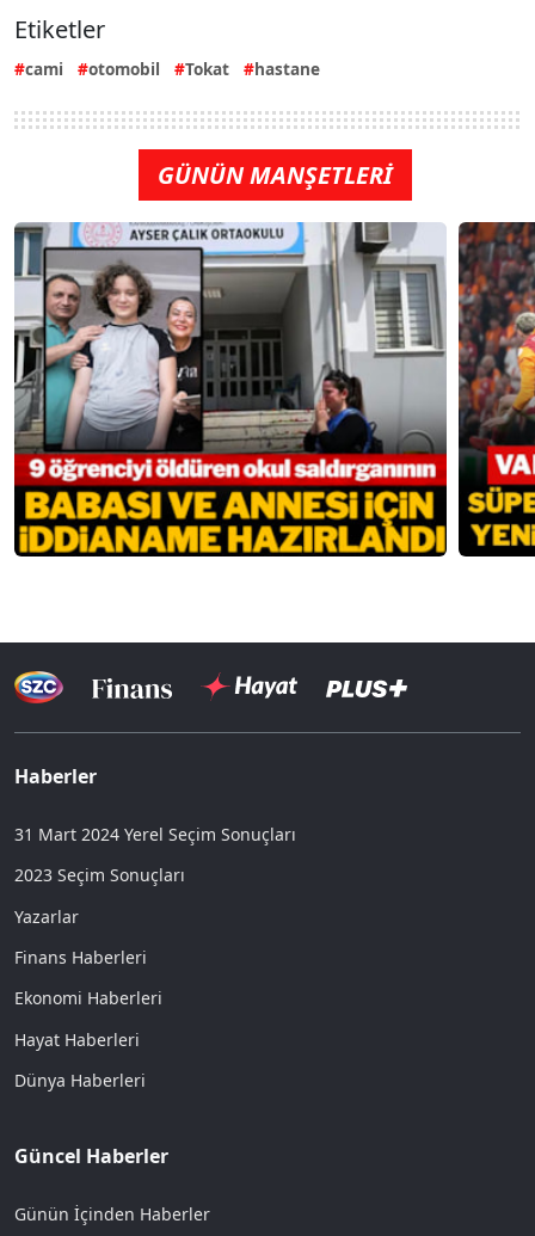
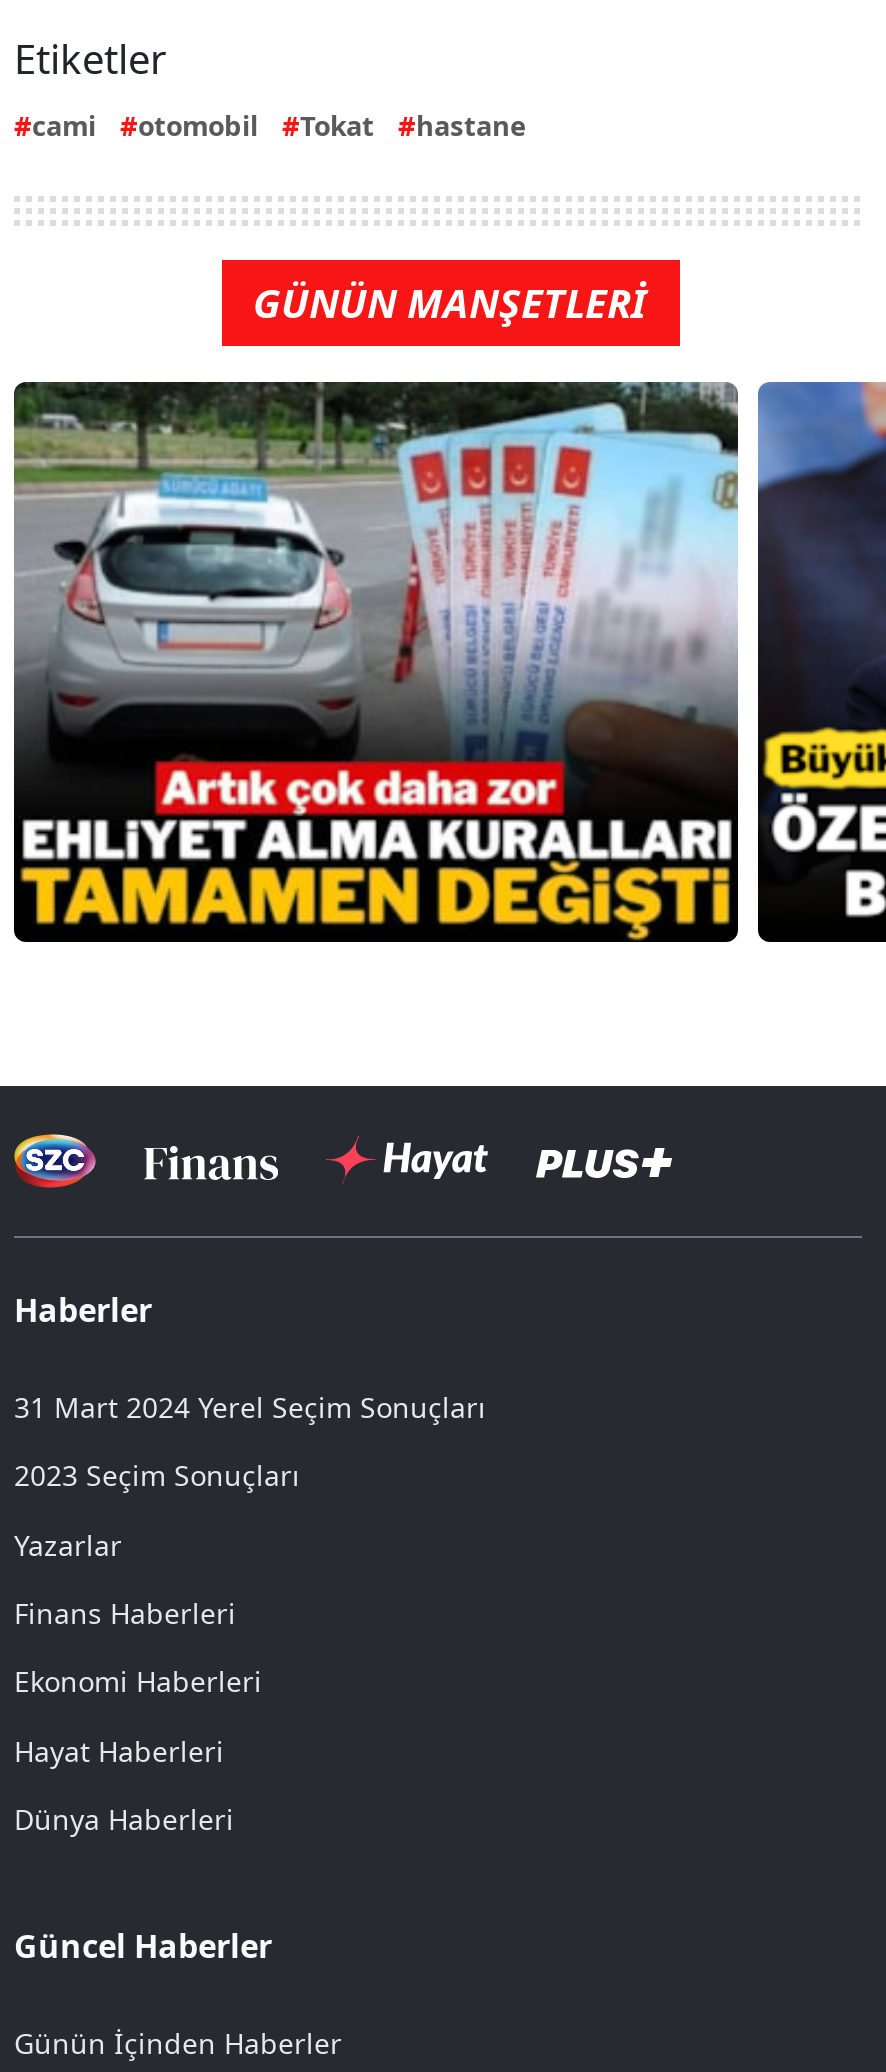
- [image]
+ [image]

- [image]
+ [image]
